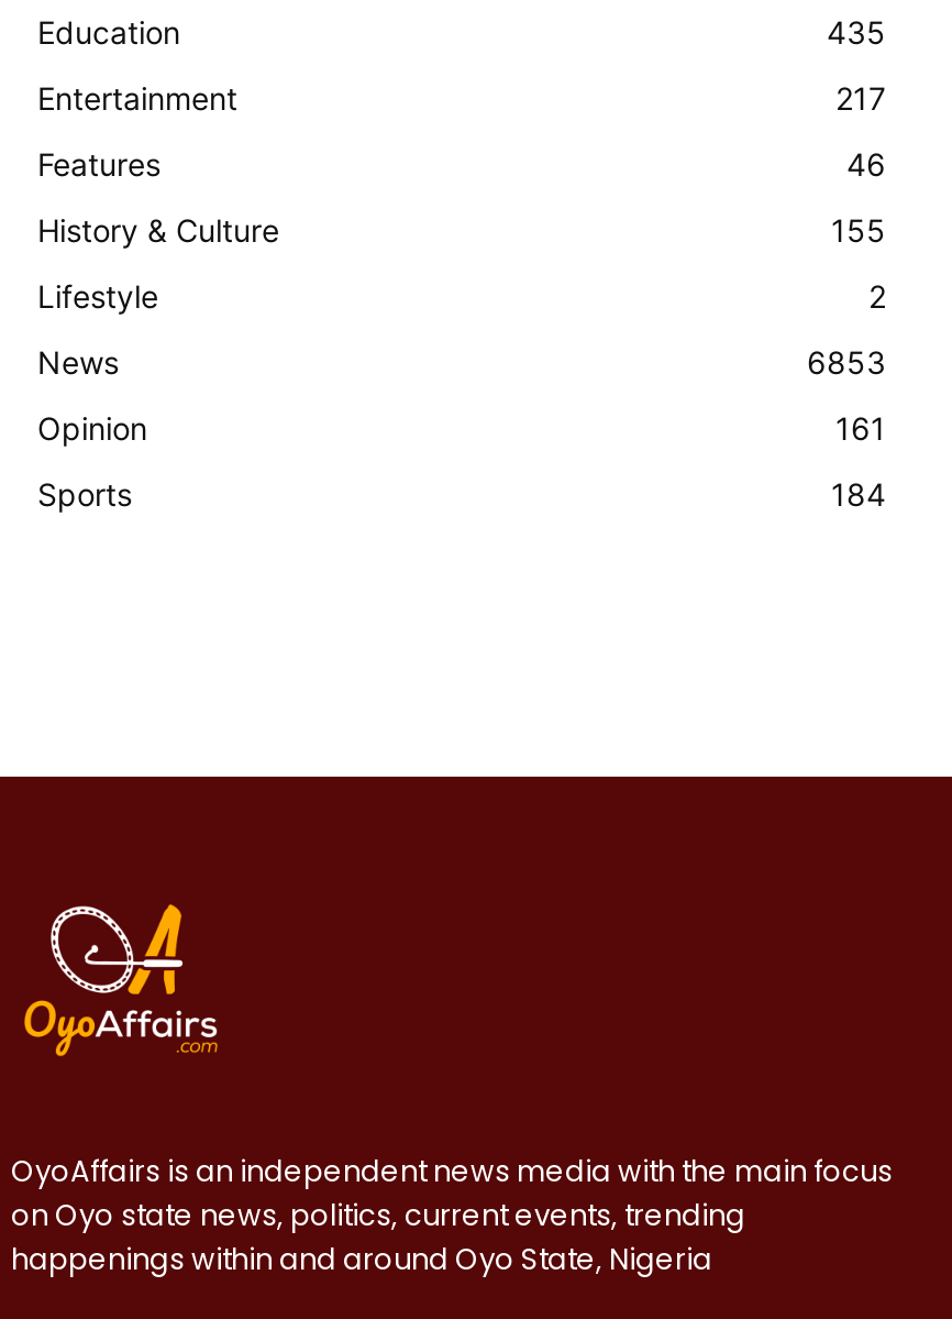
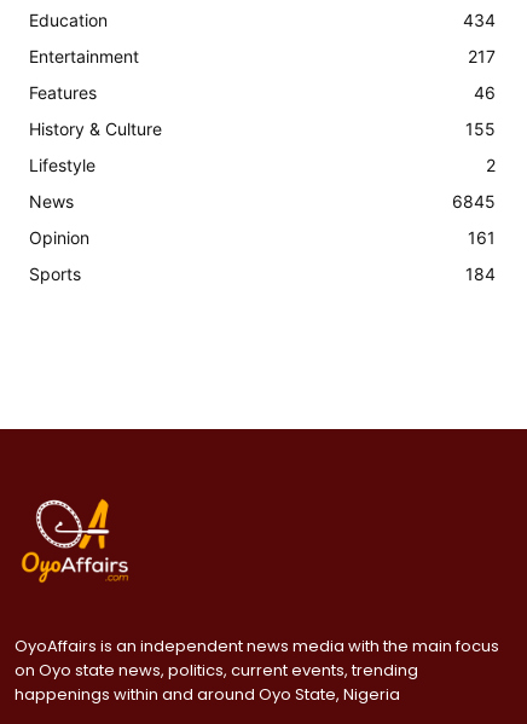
- 435
+ 434

- 6853
+ 6845
